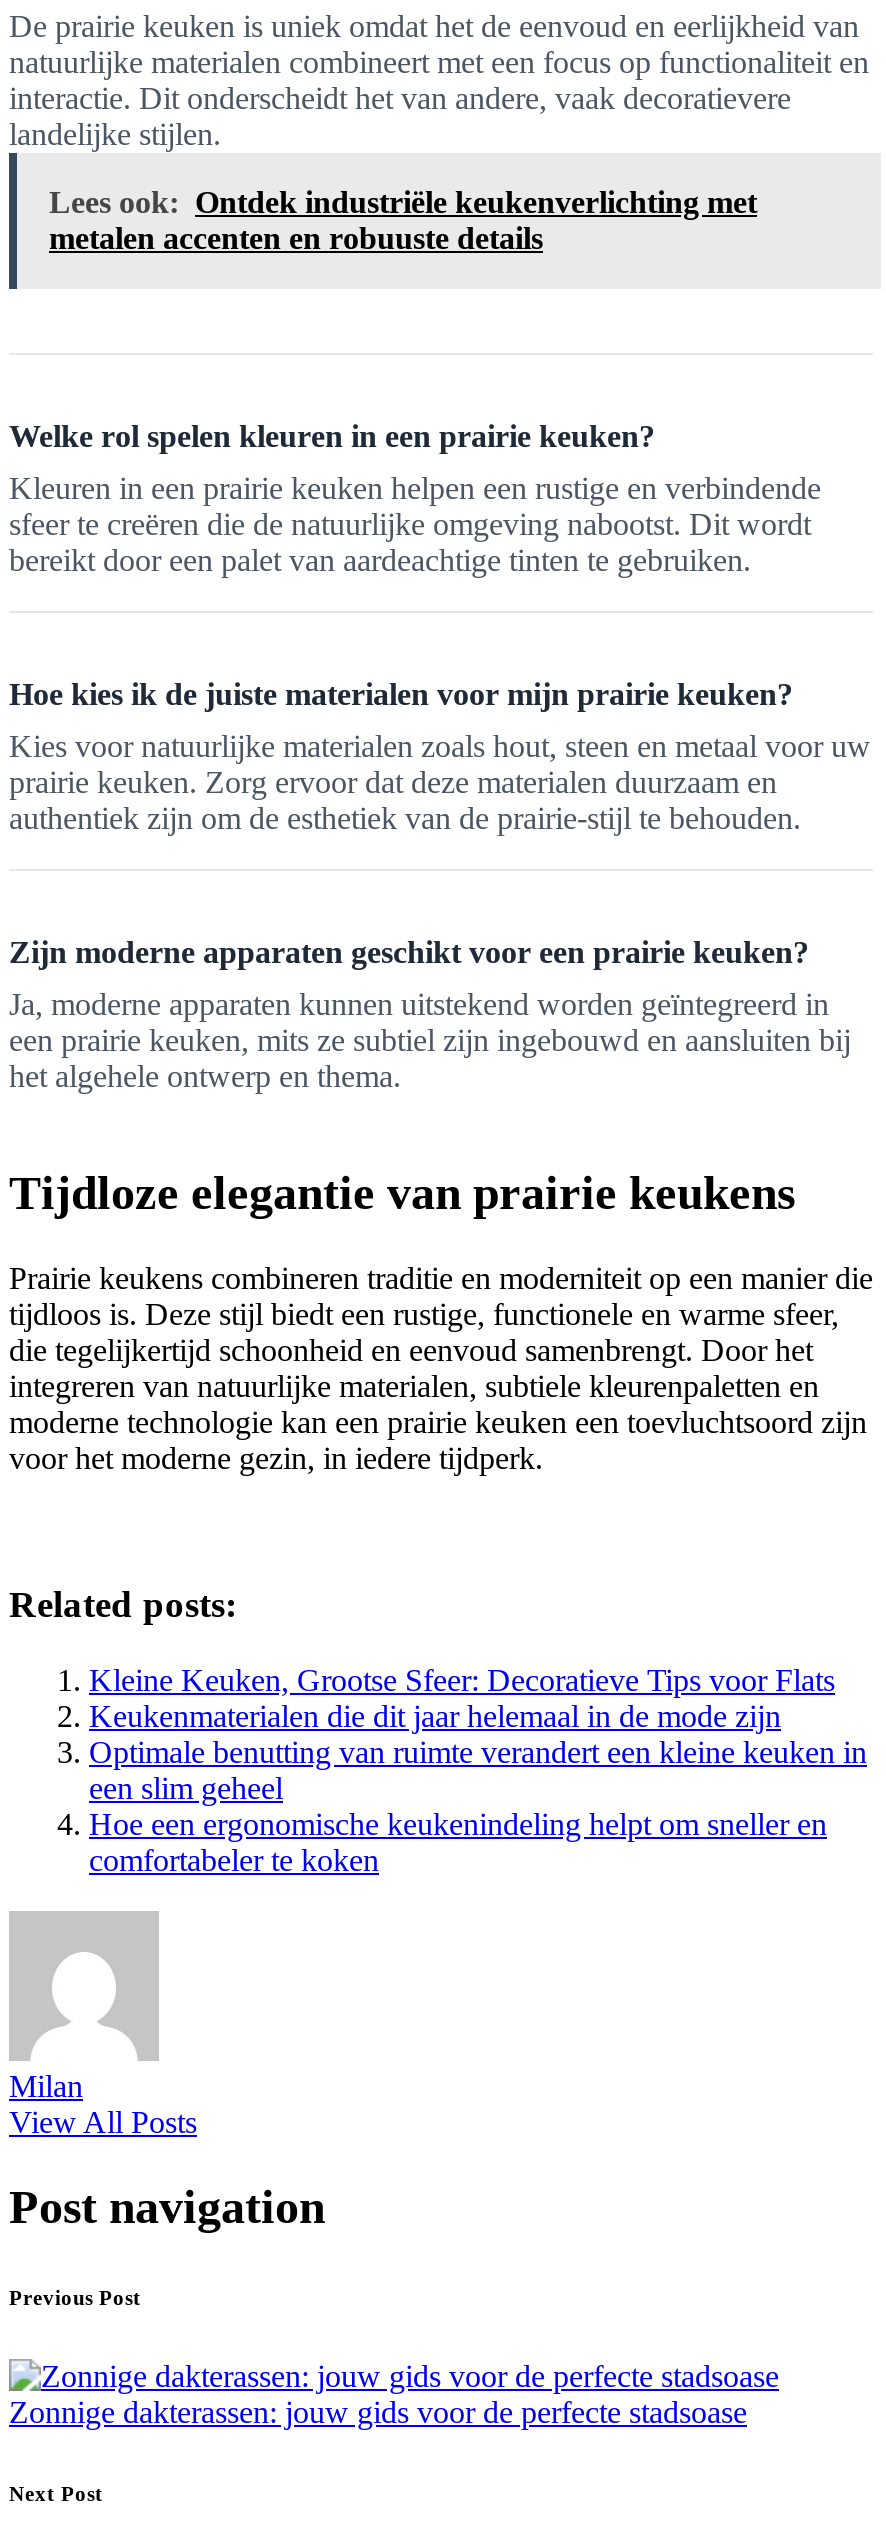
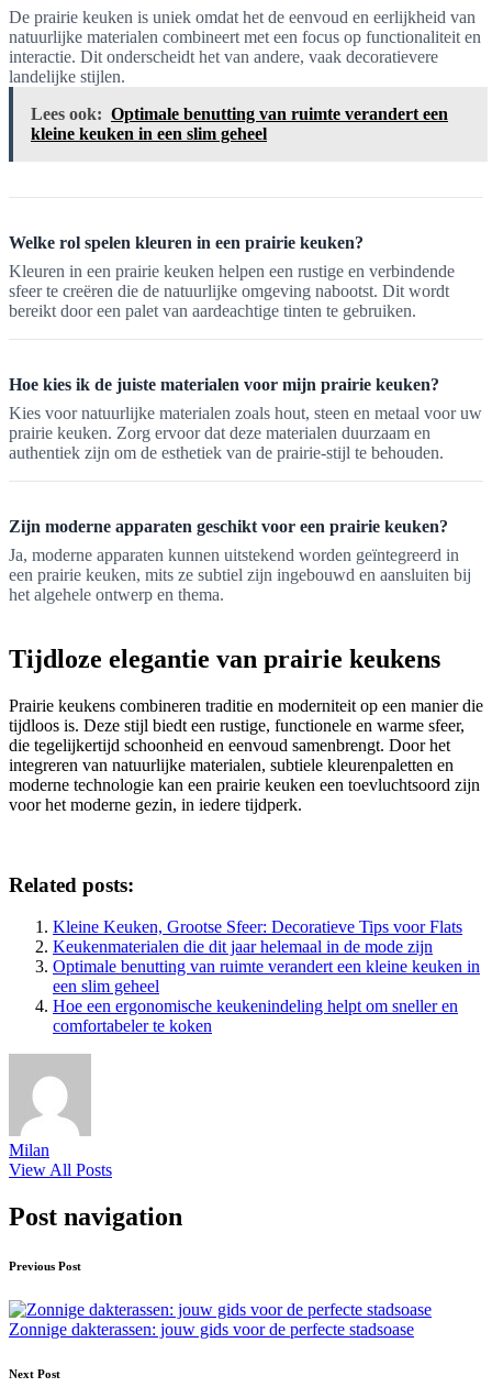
- Lees ook: Ontdek industriële keukenverlichting met
- metalen accenten en robuuste details
+ Lees ook: Optimale benutting van ruimte verandert een
+ kleine keuken in een slim geheel
